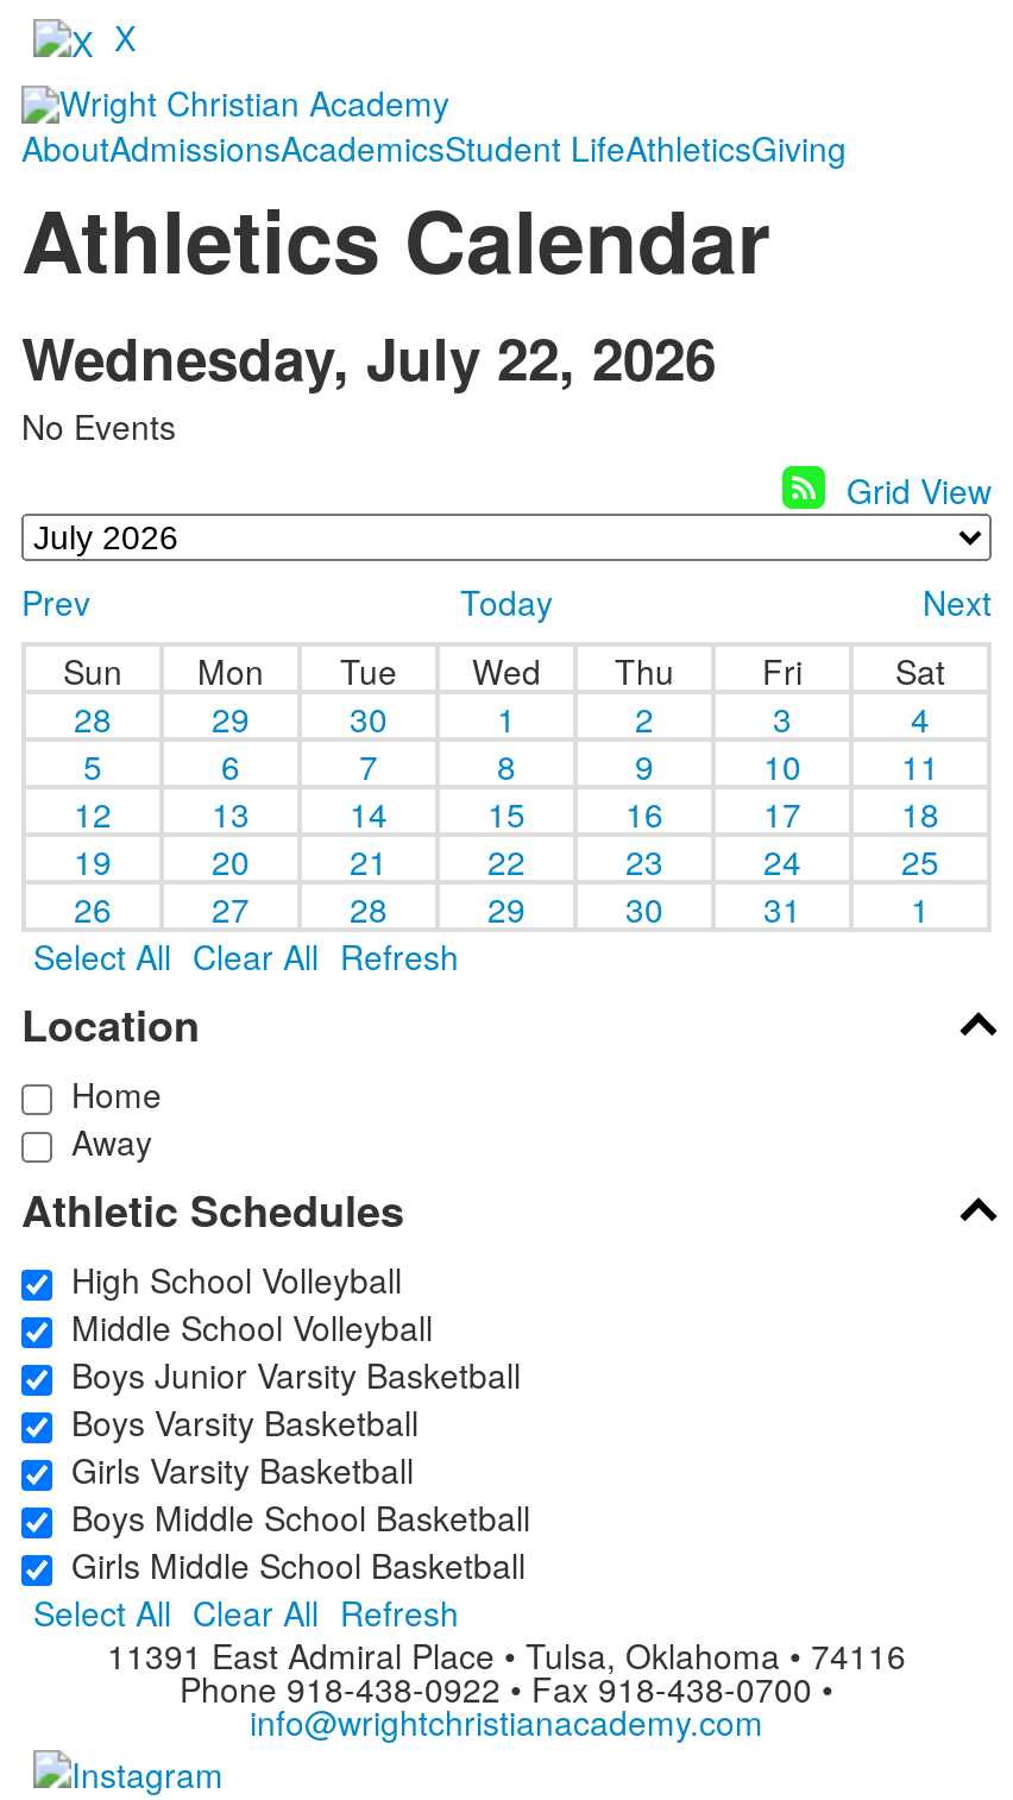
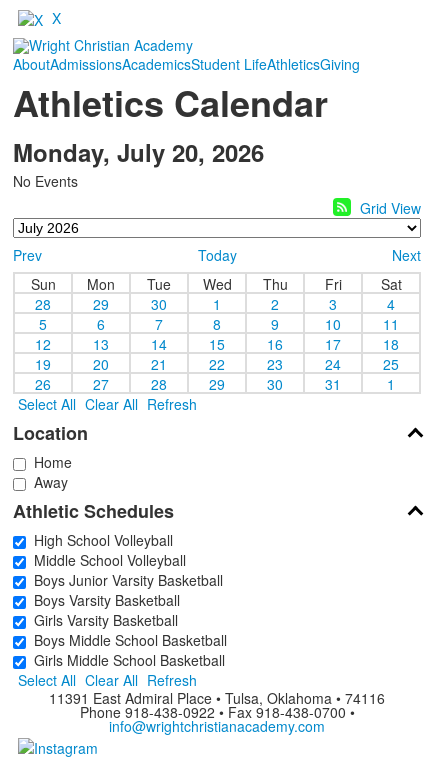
- Wednesday, July 22, 2026
+ Monday, July 20, 2026
